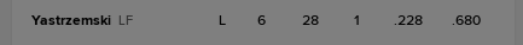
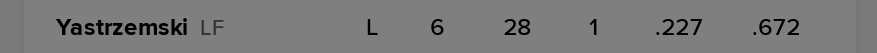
- .228
+ .227

- .680
+ .672
